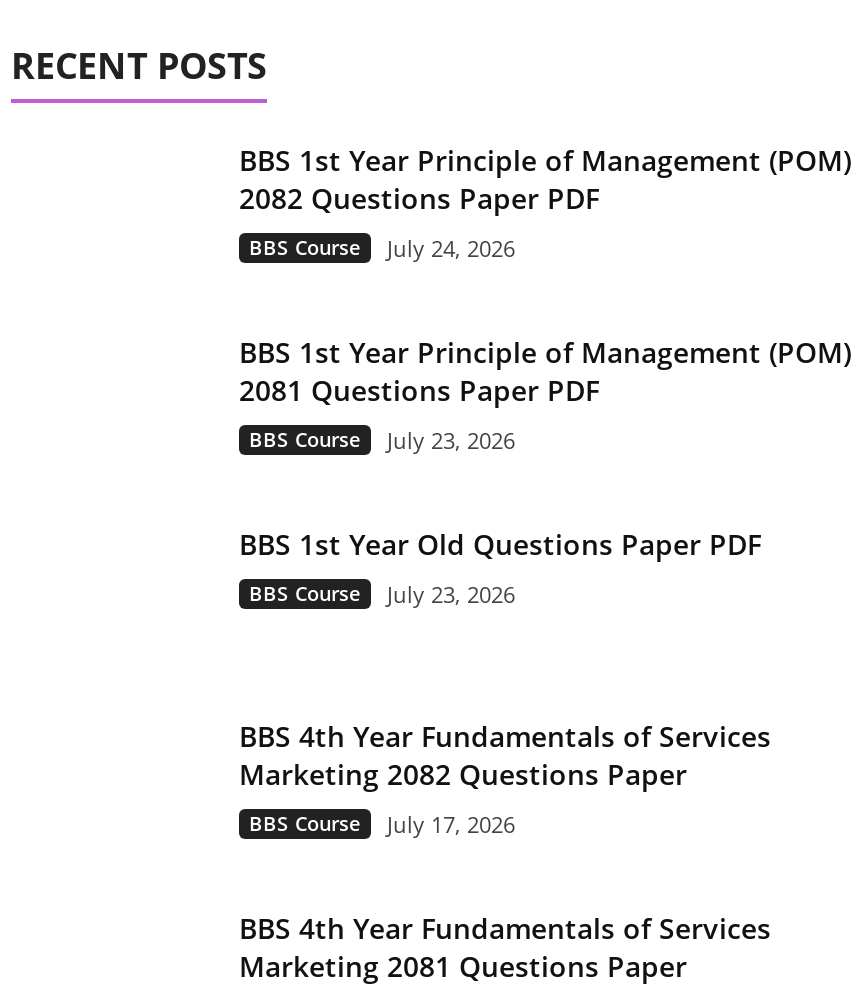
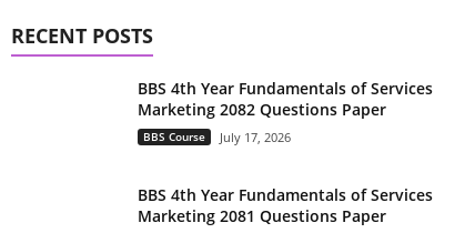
- BBS 1st Year Principle of Management (POM)
- 2082 Questions Paper PDF
- BBS Course
- July 24, 2026
- BBS 1st Year Principle of Management (POM)
- 2081 Questions Paper PDF
- BBS Course
- July 23, 2026
- BBS 1st Year Old Questions Paper PDF
- BBS Course
- July 23, 2026
